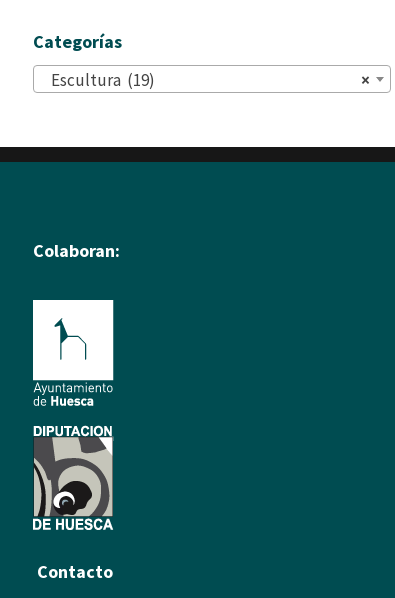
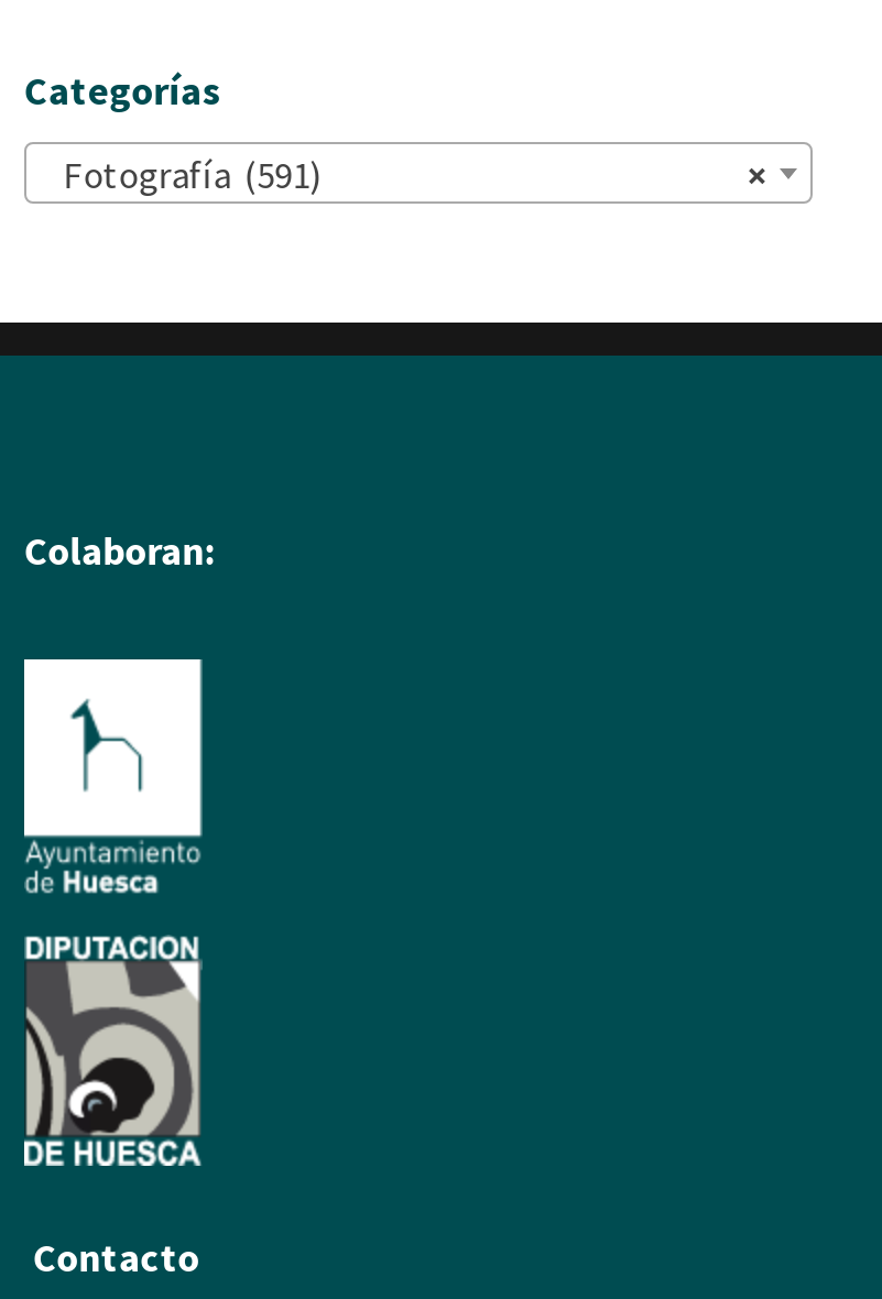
- Escultura (19)
+ Fotografía (591)
